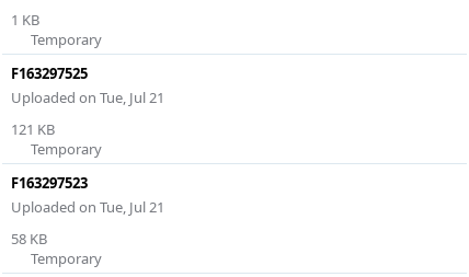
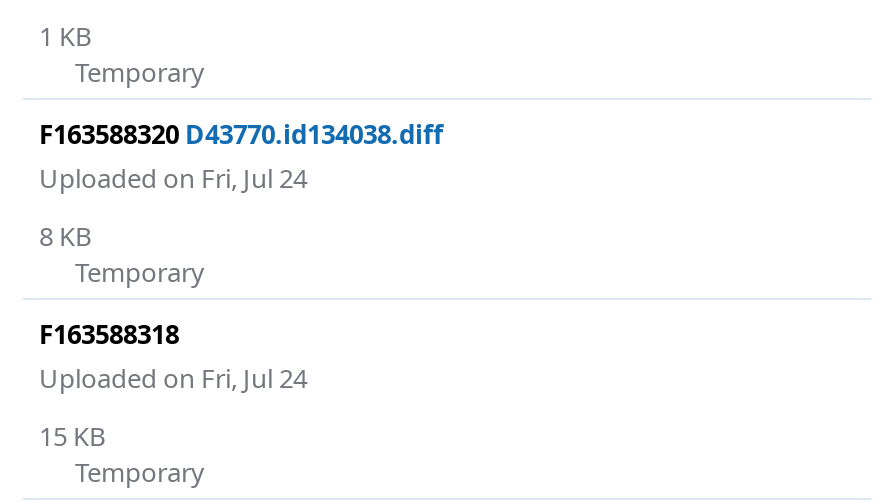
- F163297525
- Uploaded on Tue, Jul 21
+ F163588320 D43770.id134038.diff
+ Uploaded on Fri, Jul 24

- 121 KB
+ 8 KB

- F163297523
- Uploaded on Tue, Jul 21
+ F163588318
+ Uploaded on Fri, Jul 24

- 58 KB
+ 15 KB
